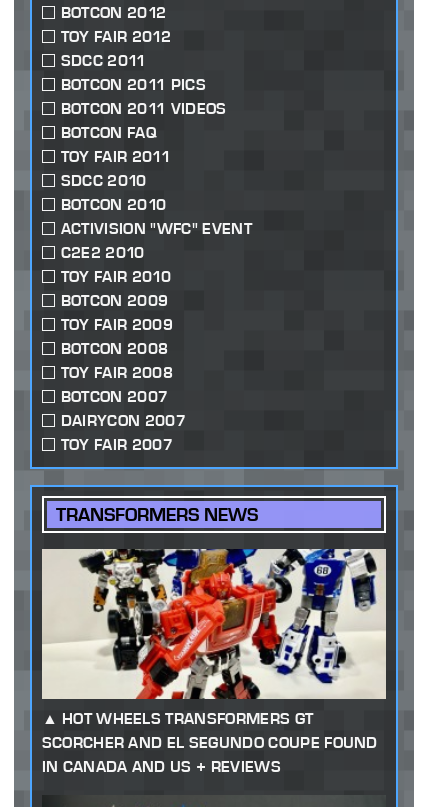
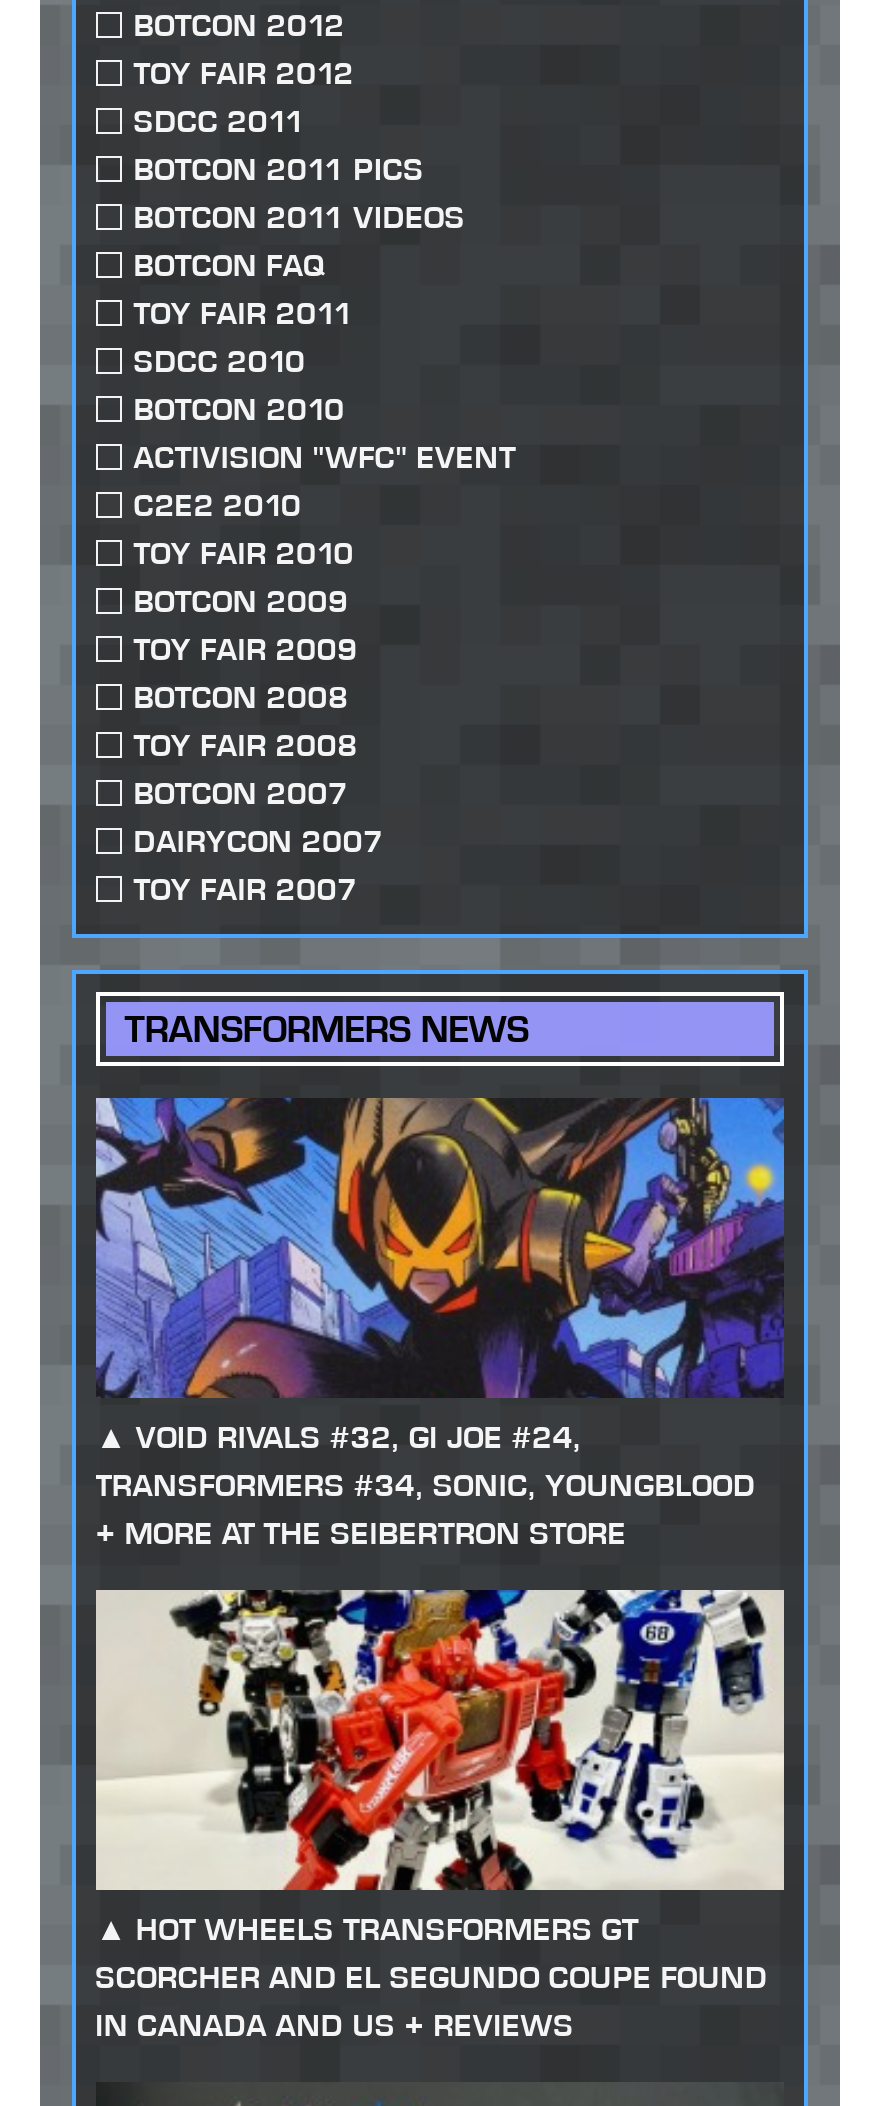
+ [image]
+ VOID RIVALS #32, GI JOE #24,
+ TRANSFORMERS #34, SONIC, YOUNGBLOOD
+ + MORE AT THE SEIBERTRON STORE
